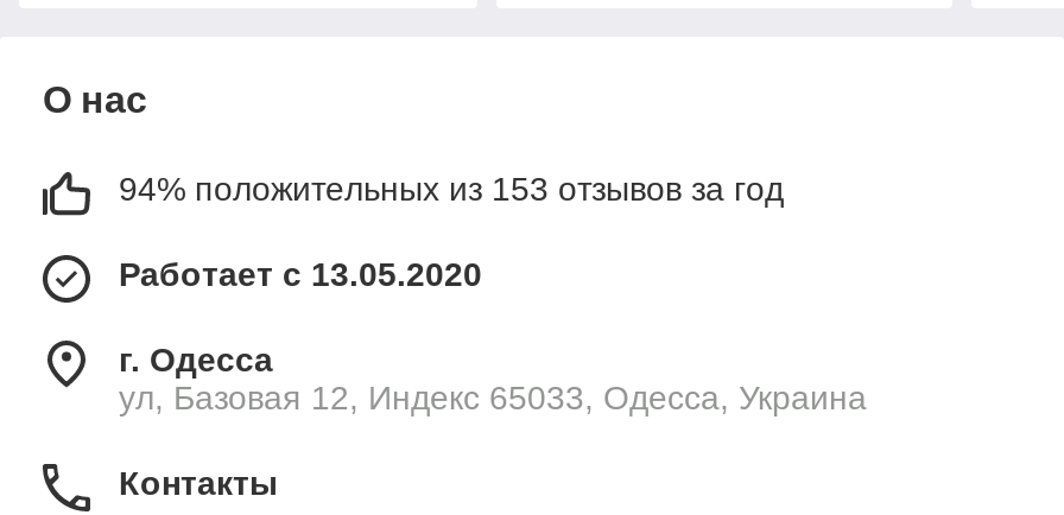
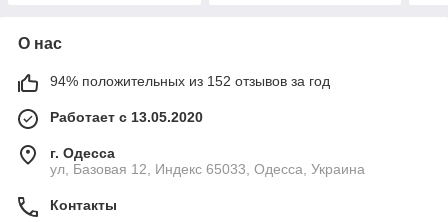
- 94% положительных из 153 отзывов за год
+ 94% положительных из 152 отзывов за год
